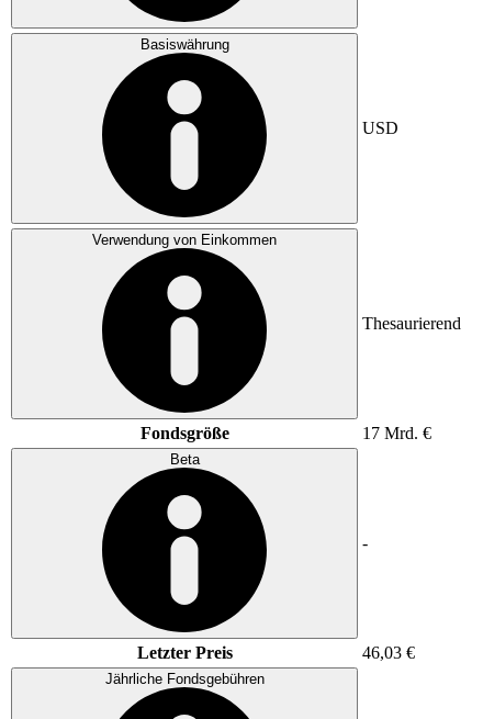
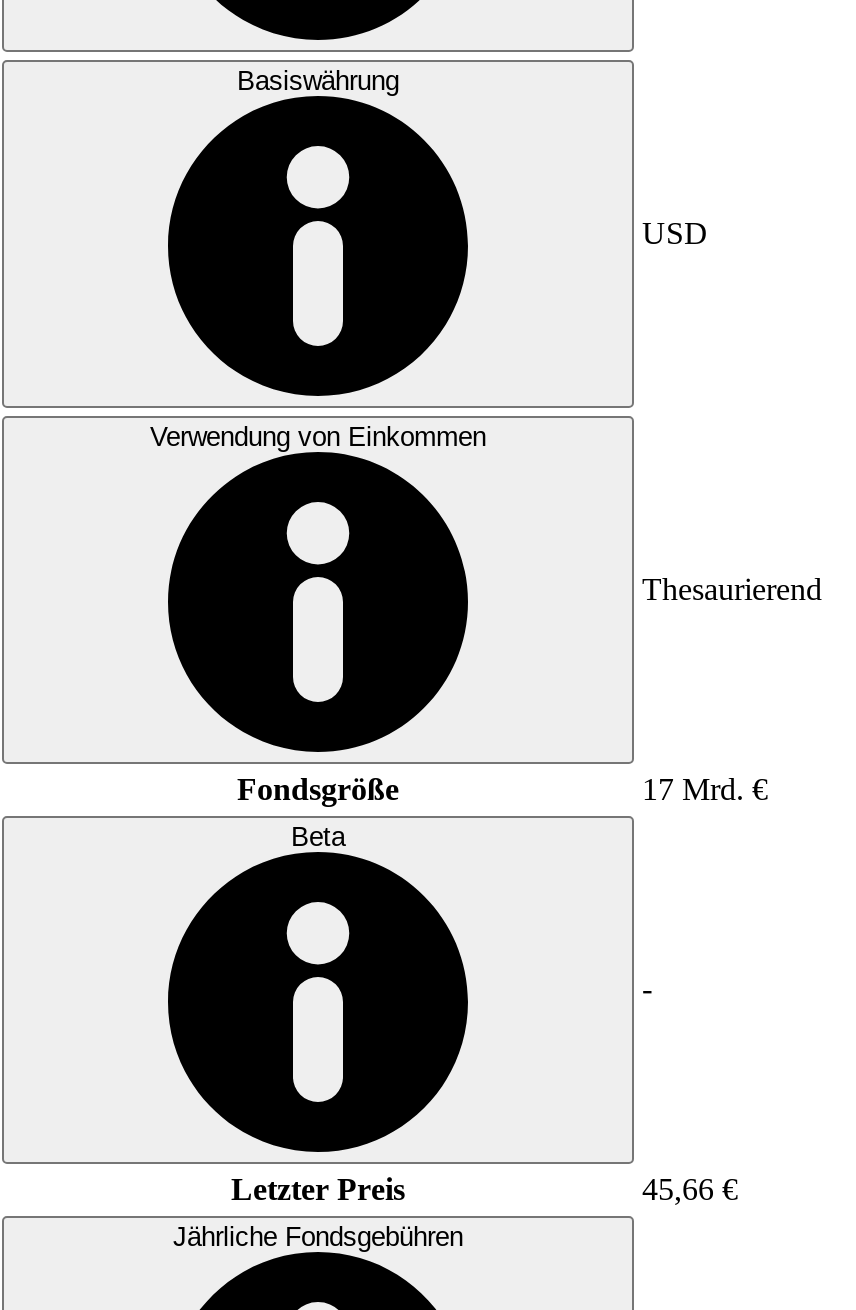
- 46,03 €
+ 45,66 €
